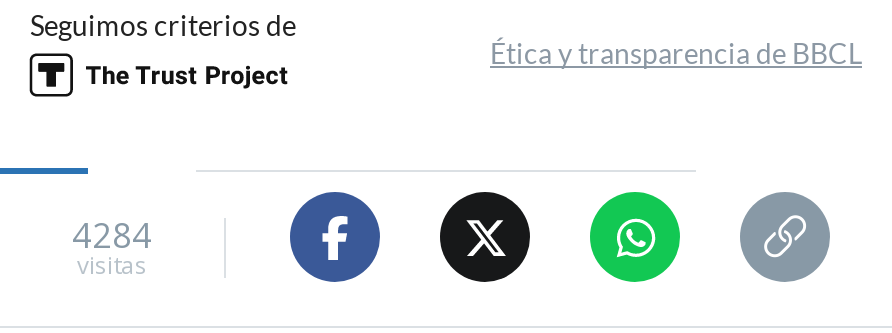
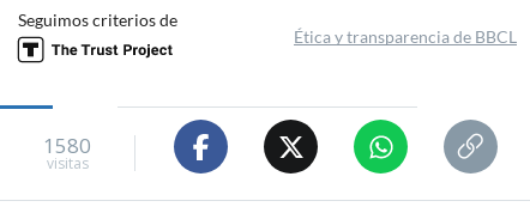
- 4284
+ 1580
